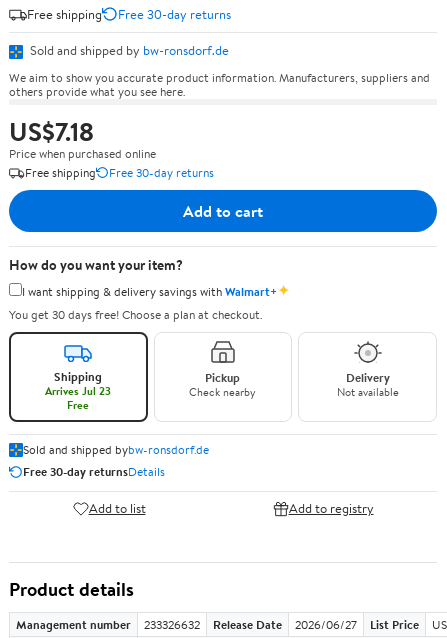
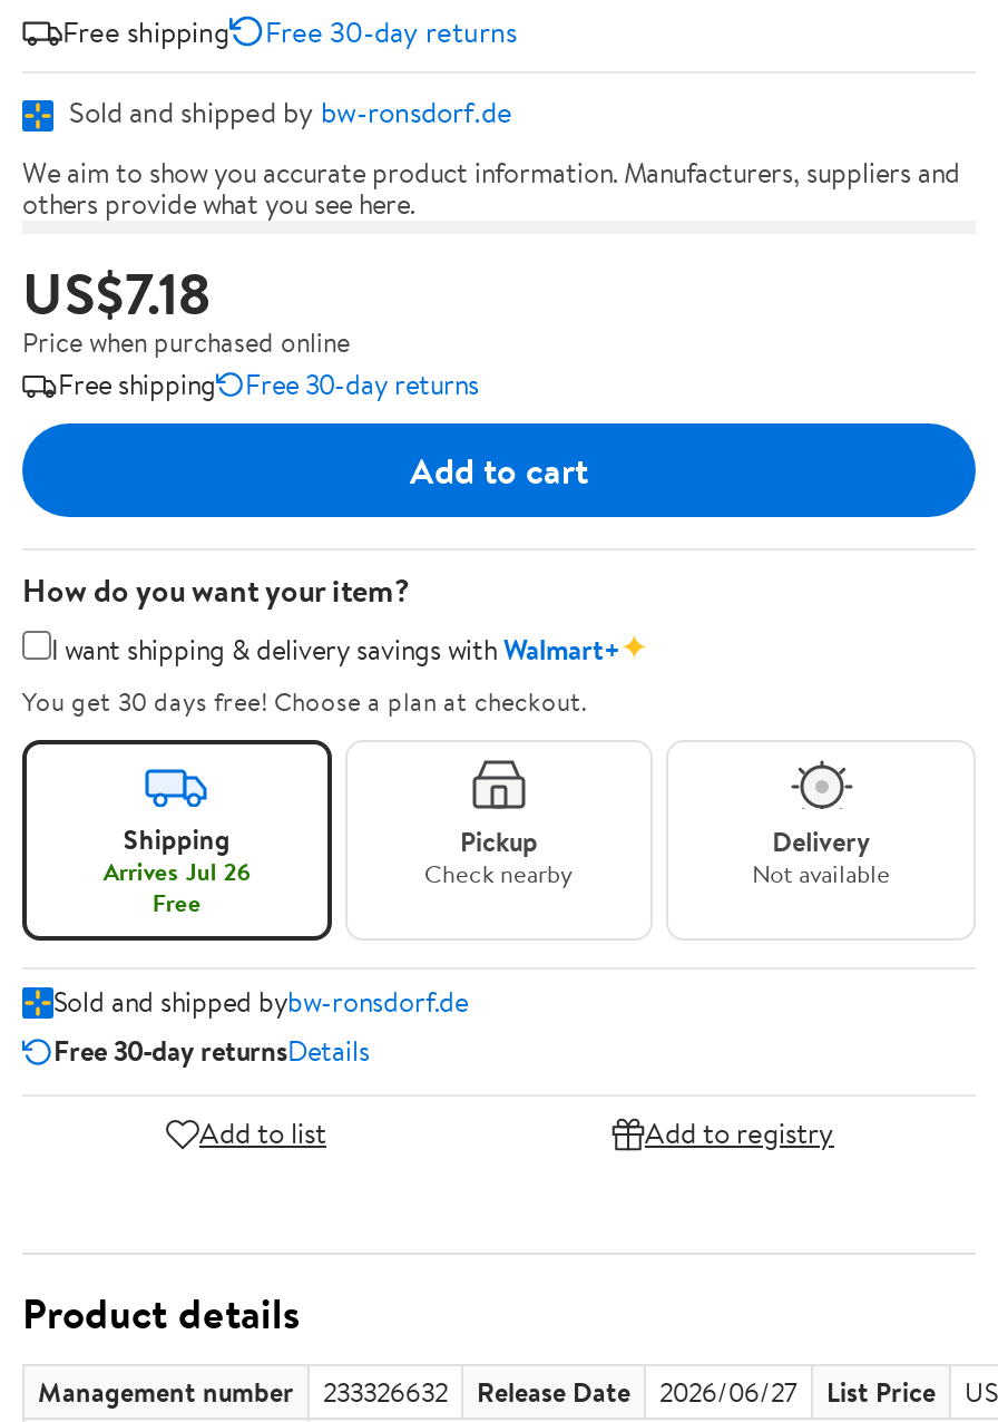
- Arrives Jul 23
+ Arrives Jul 26
